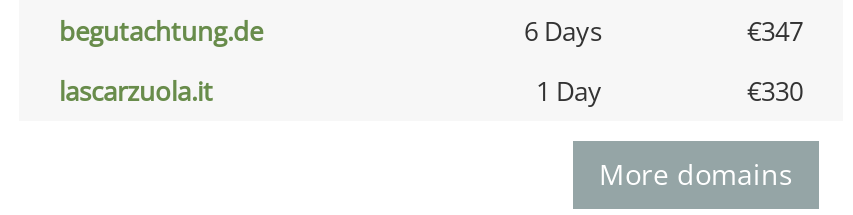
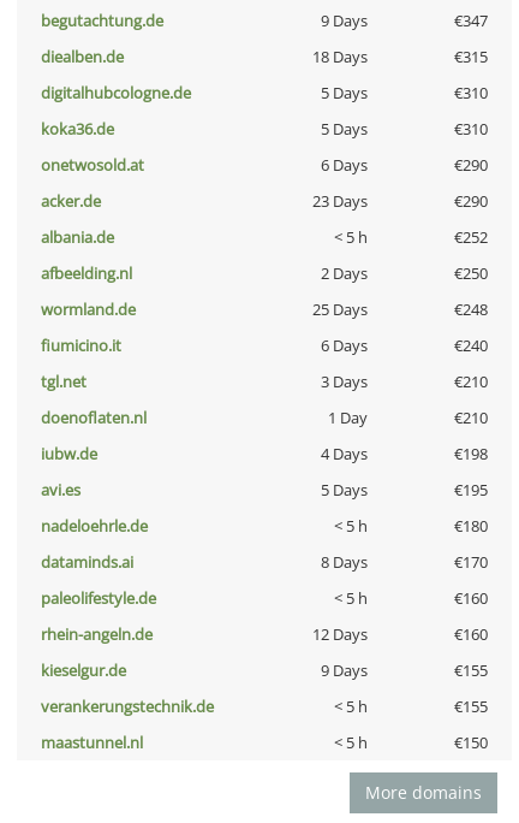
- 6 Days
+ 9 Days

- lascarzuola.it
+ diealben.de
+ 18 Days
+ €315
+ digitalhubcologne.de
+ 5 Days
+ €310
+ koka36.de
+ 5 Days
+ €310
+ onetwosold.at
+ 6 Days
+ €290
+ acker.de
+ 23 Days
+ €290
+ albania.de
+ < 5 h
+ €252
+ afbeelding.nl
+ 2 Days
+ €250
+ wormland.de
+ 25 Days
+ €248
+ fiumicino.it
+ 6 Days
+ €240
+ tgl.net
+ 3 Days
+ €210
+ doenoflaten.nl

- €330
+ €210
+ iubw.de
+ 4 Days
+ €198
+ avi.es
+ 5 Days
+ €195
+ nadeloehrle.de
+ < 5 h
+ €180
+ dataminds.ai
+ 8 Days
+ €170
+ paleolifestyle.de
+ < 5 h
+ €160
+ rhein-angeln.de
+ 12 Days
+ €160
+ kieselgur.de
+ 9 Days
+ €155
+ verankerungstechnik.de
+ < 5 h
+ €155
+ maastunnel.nl
+ < 5 h
+ €150
